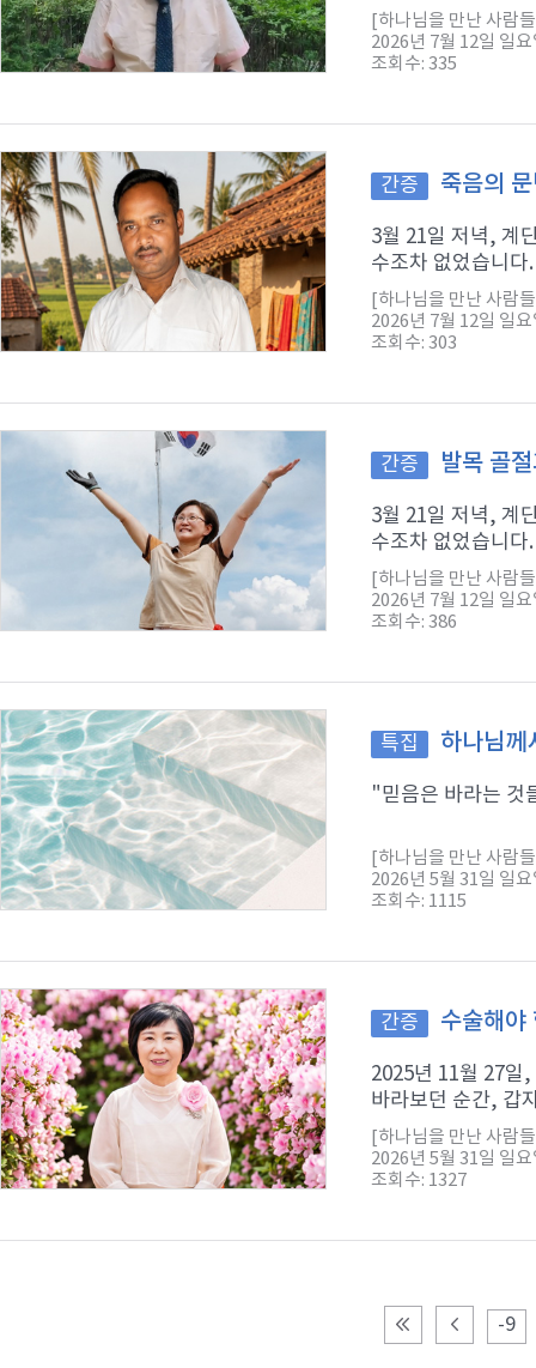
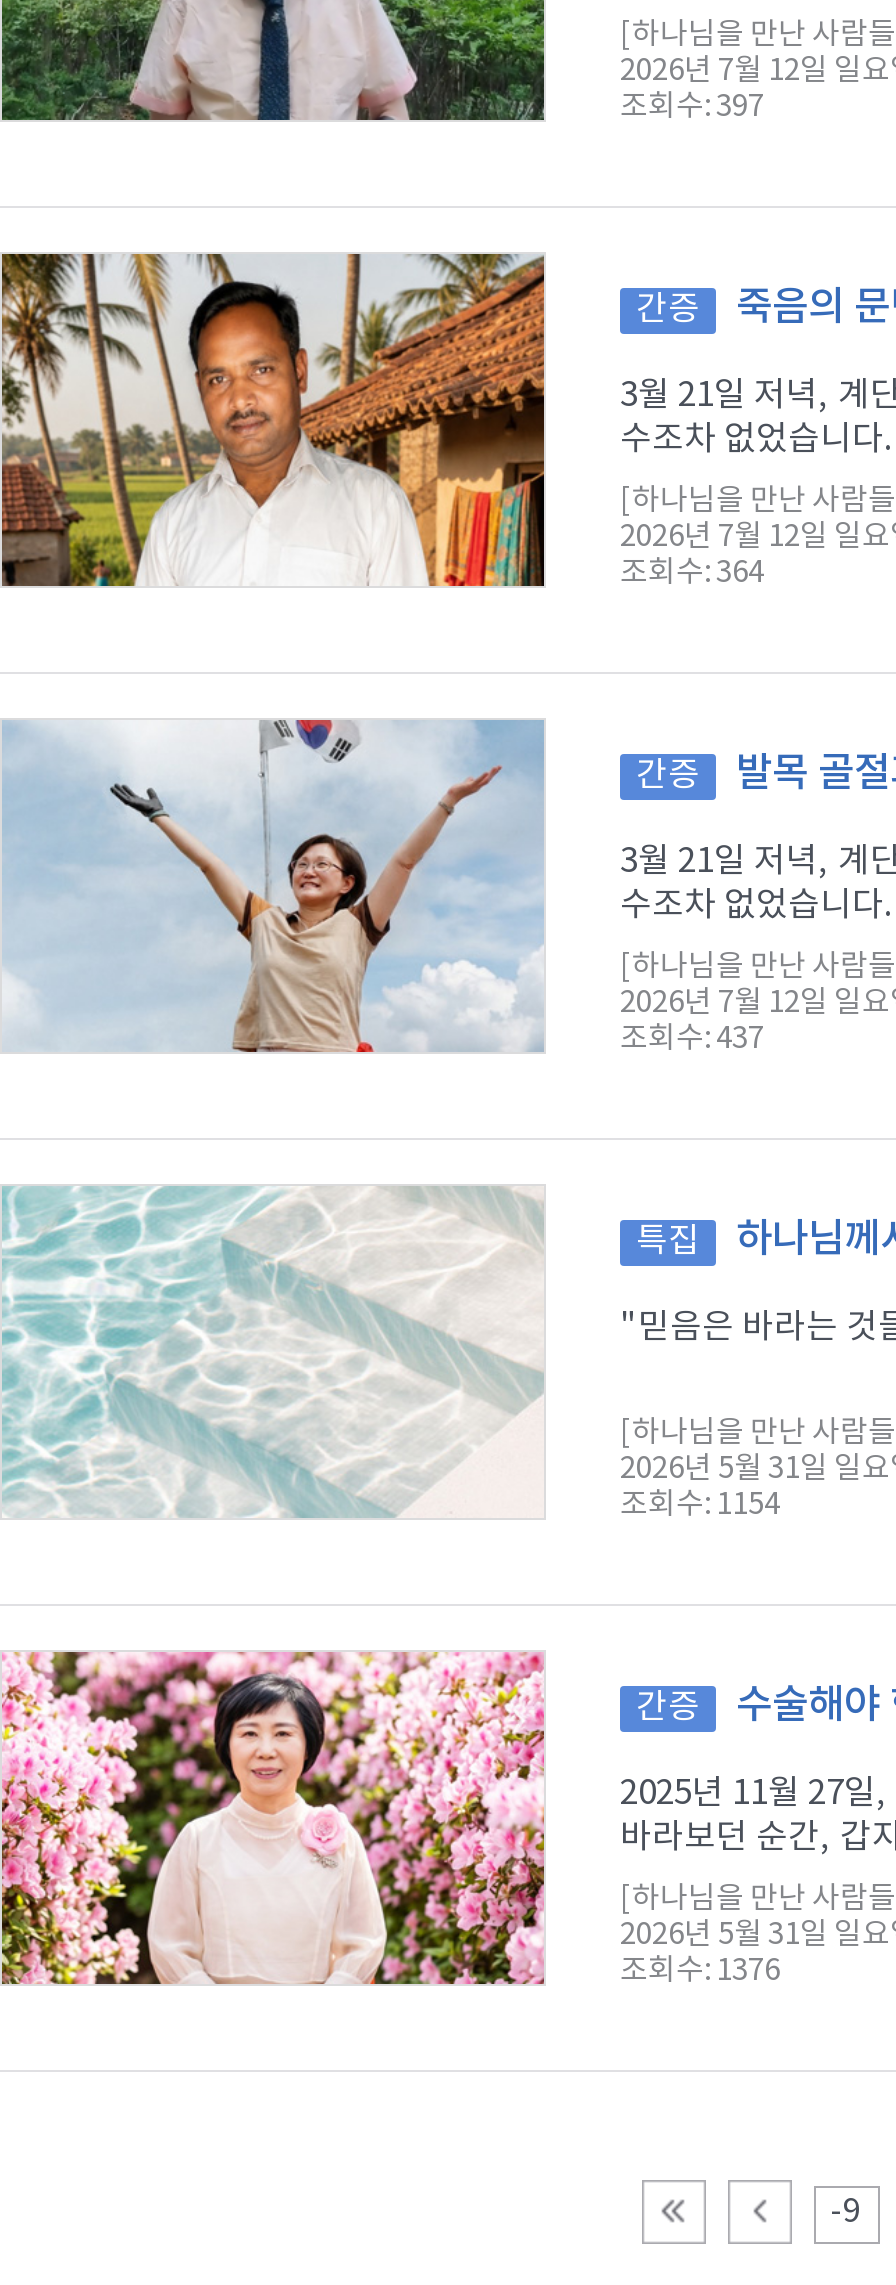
- 조회수: 335
+ 조회수: 397

- 조회수: 303
+ 조회수: 364

- 조회수: 386
+ 조회수: 437

- 조회수: 1115
+ 조회수: 1154

- 조회수: 1327
+ 조회수: 1376
